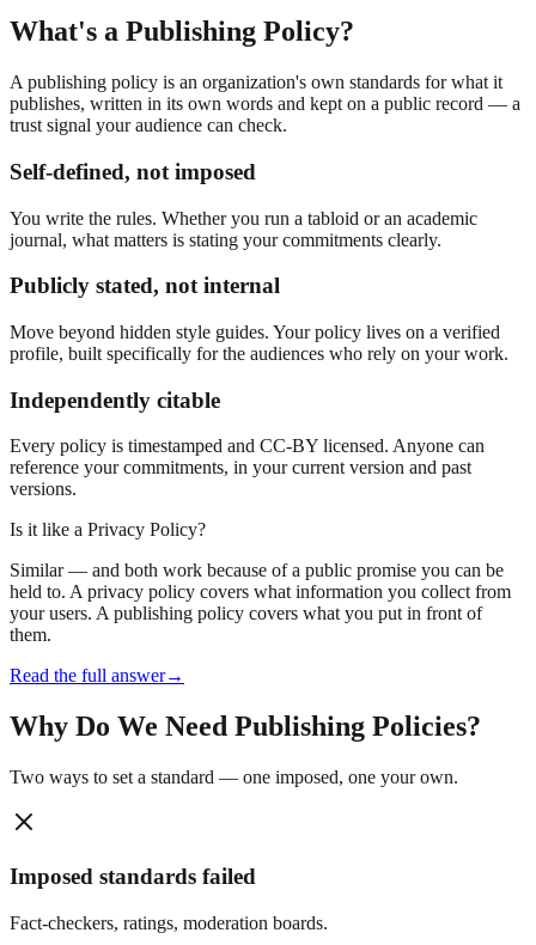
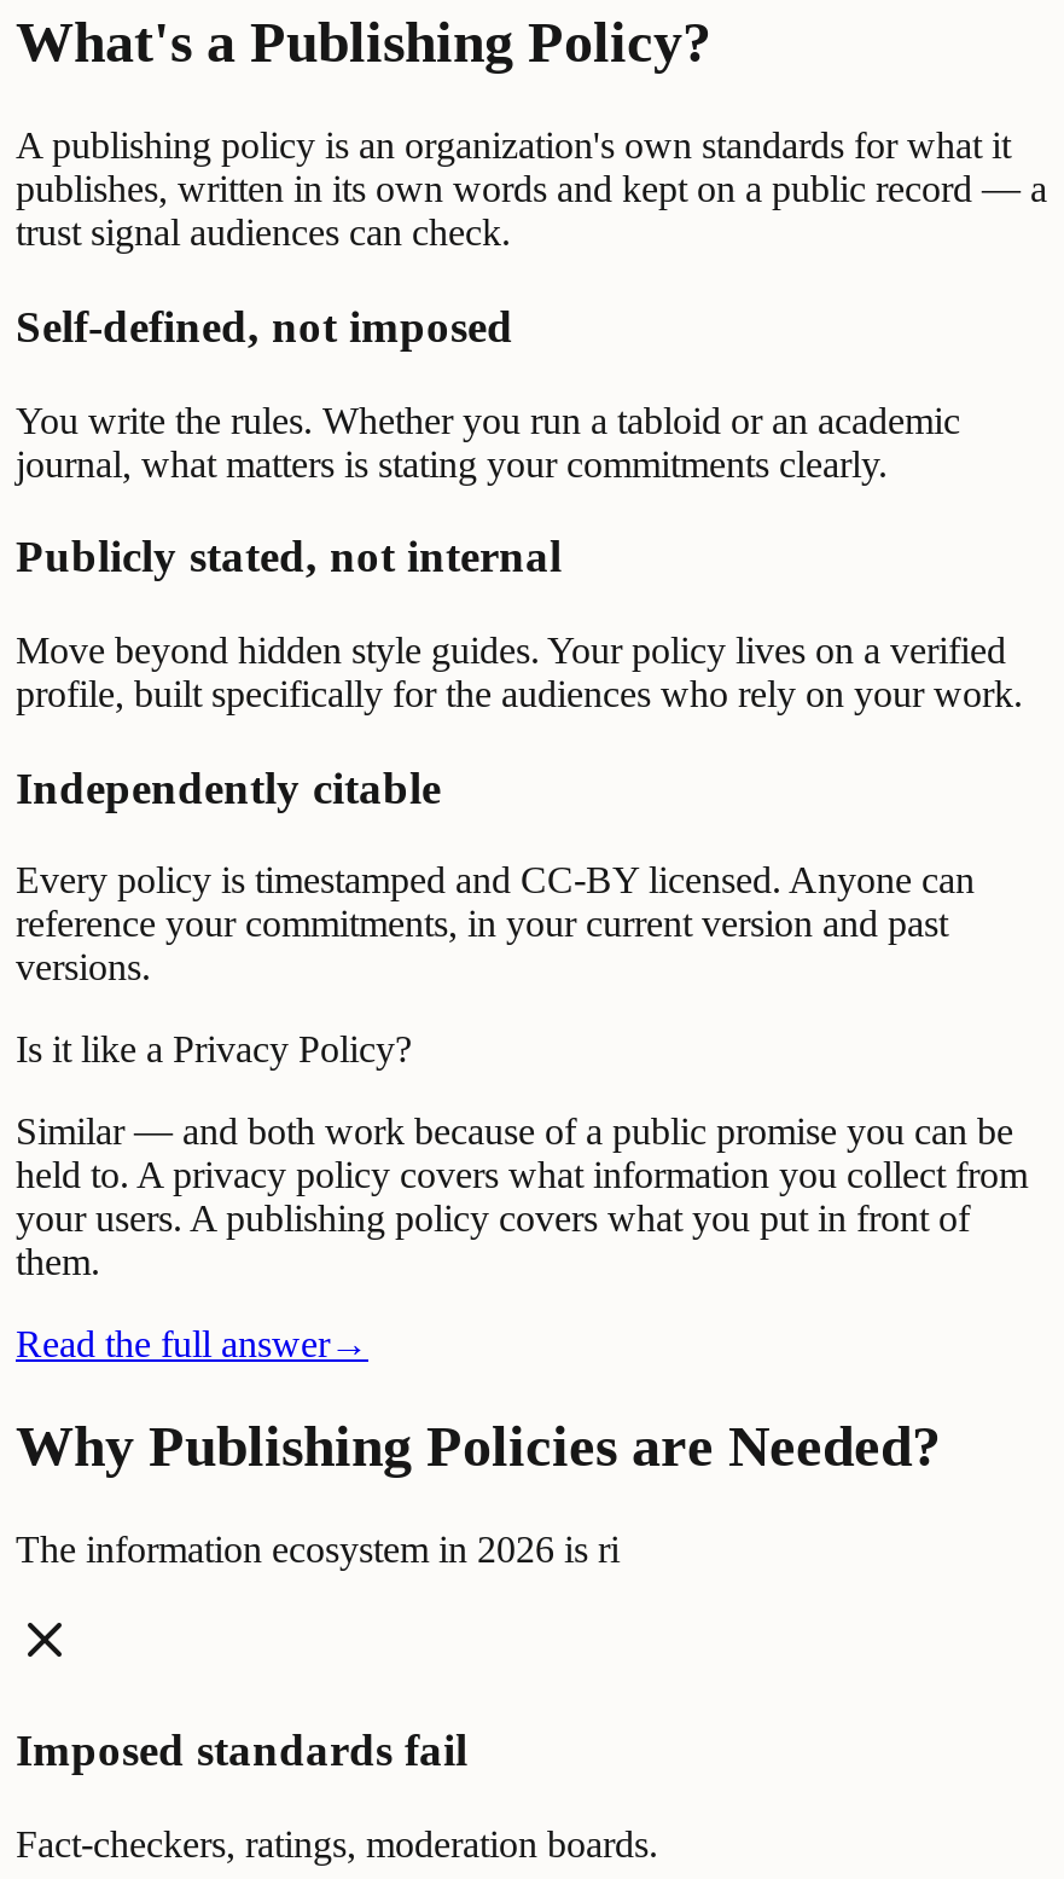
- trust signal your audience can check.
+ trust signal audiences can check.

- Why Do We Need Publishing Policies?
+ Why Publishing Policies are Needed?

- Two ways to set a standard — one imposed, one your own.
+ The information ecosystem in 2026 is ri

- Imposed standards failed
+ Imposed standards fail
